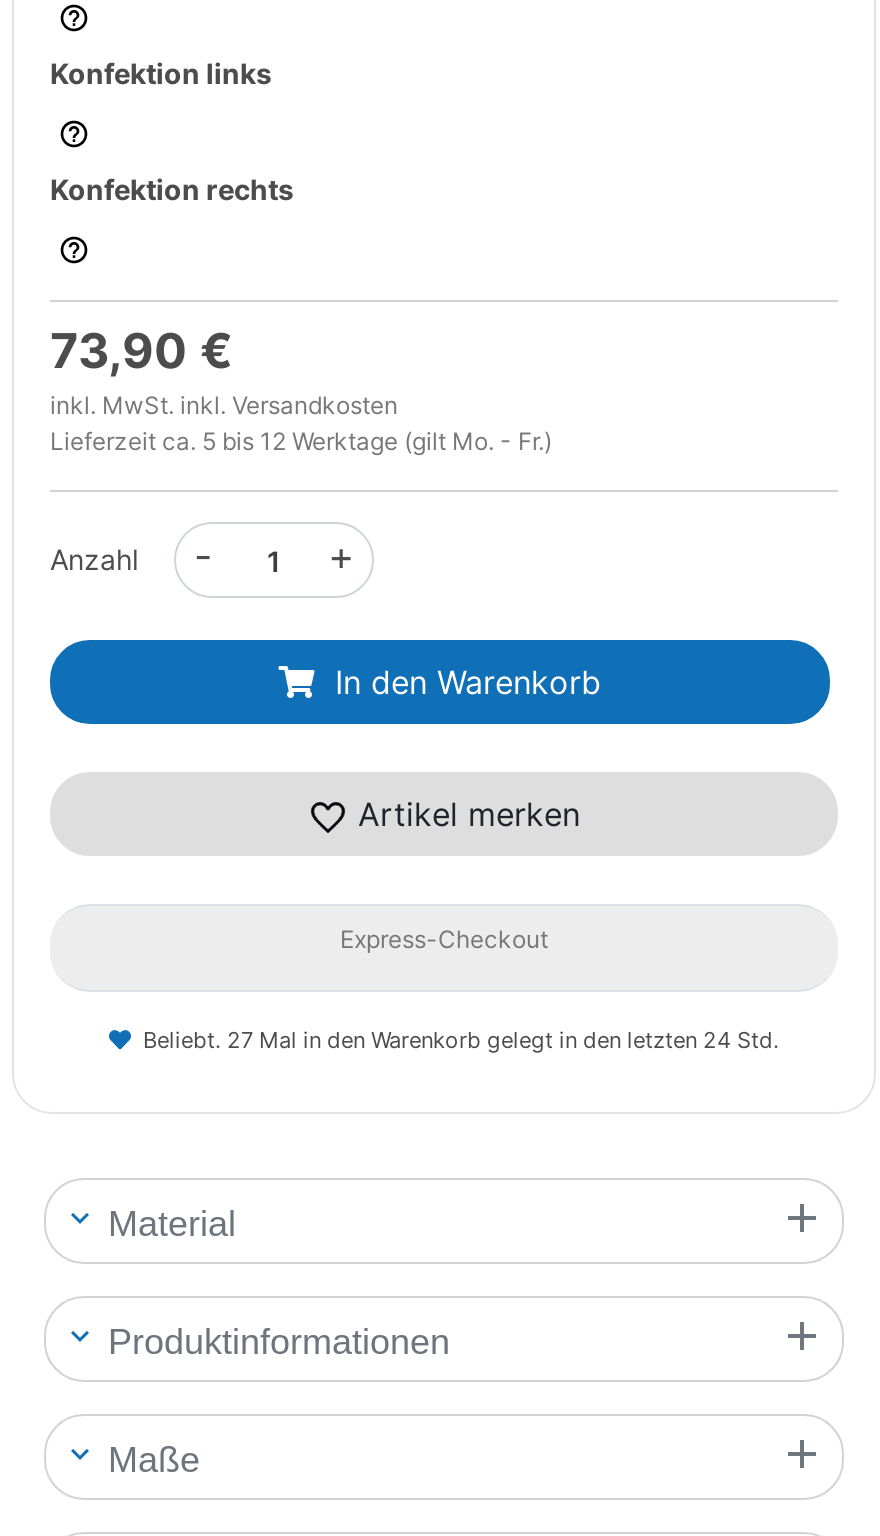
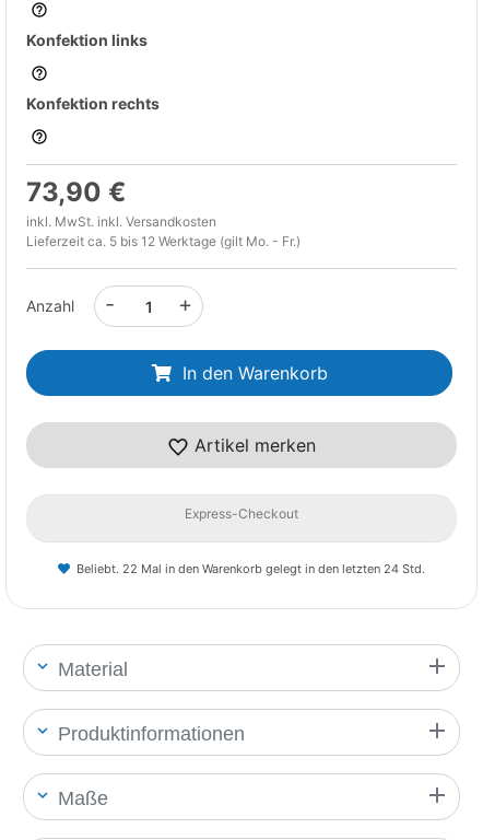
- Beliebt. 27 Mal in den Warenkorb gelegt in den letzten 24 Std.
+ Beliebt. 22 Mal in den Warenkorb gelegt in den letzten 24 Std.
